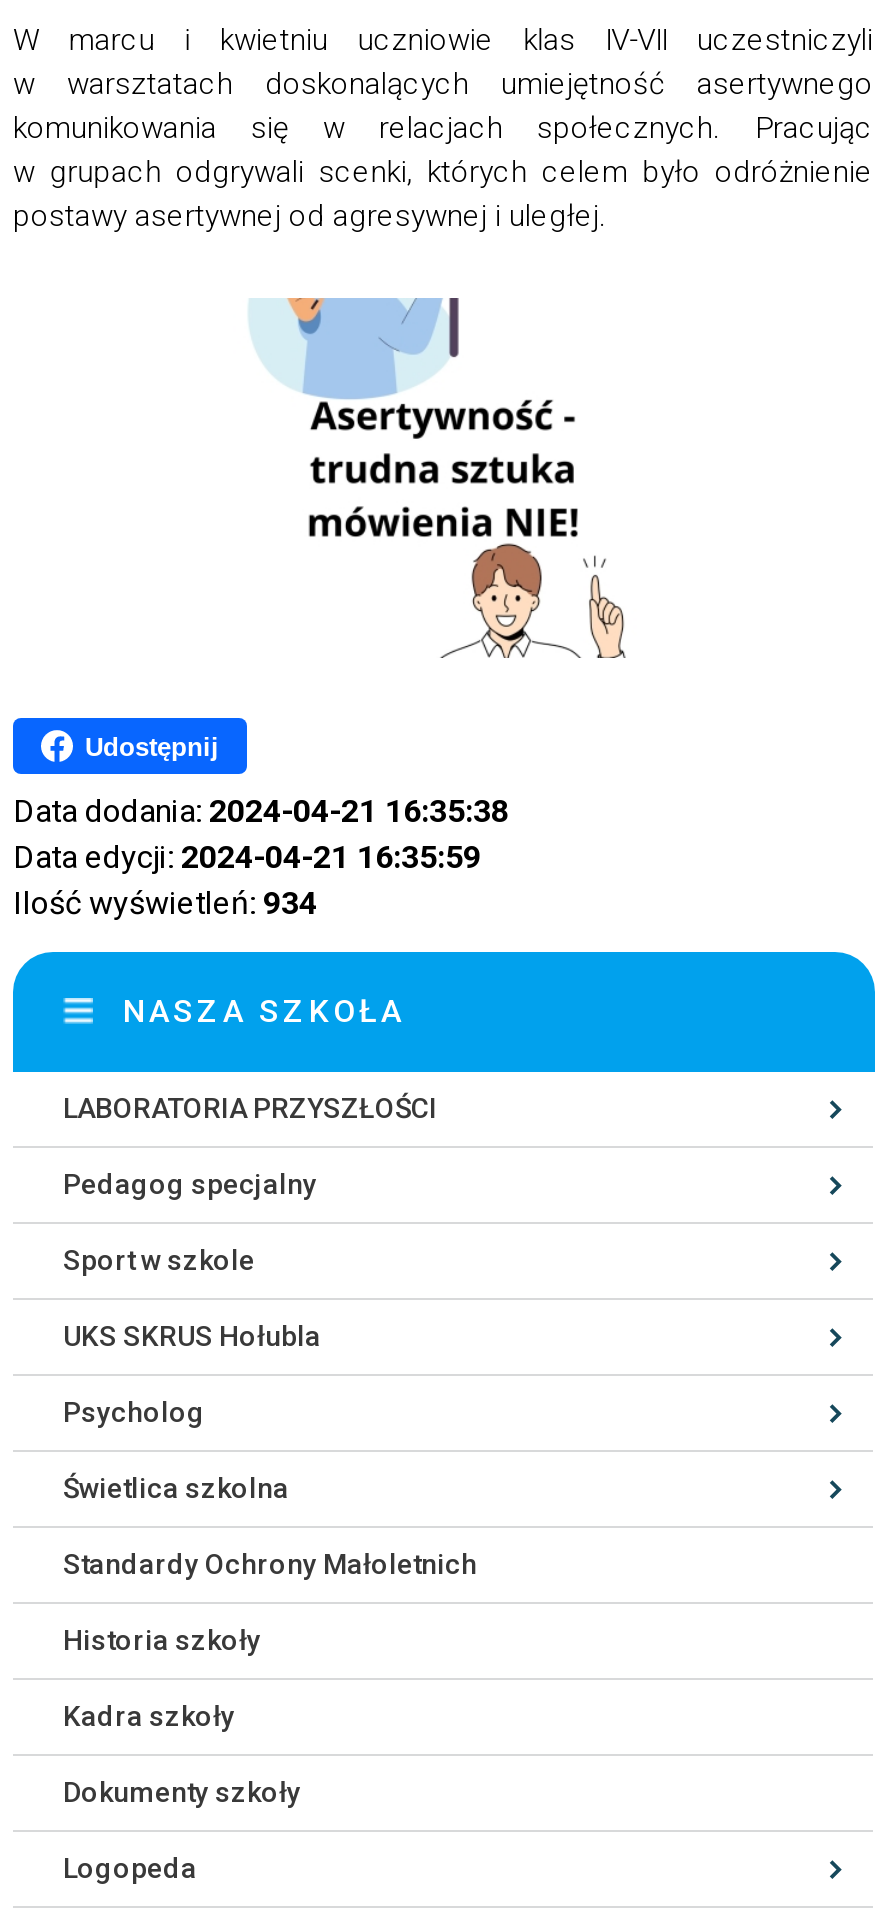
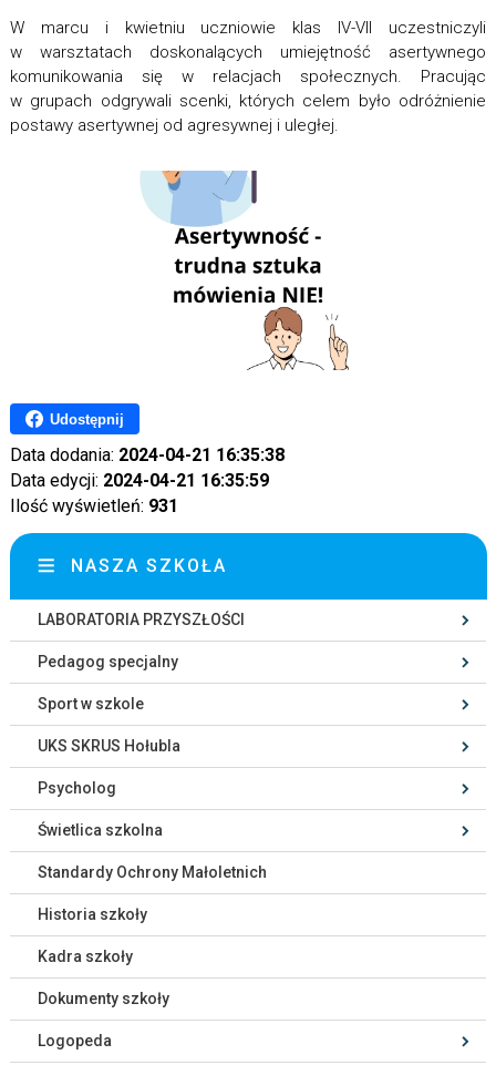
- Ilość wyświetleń: 934
+ Ilość wyświetleń: 931
